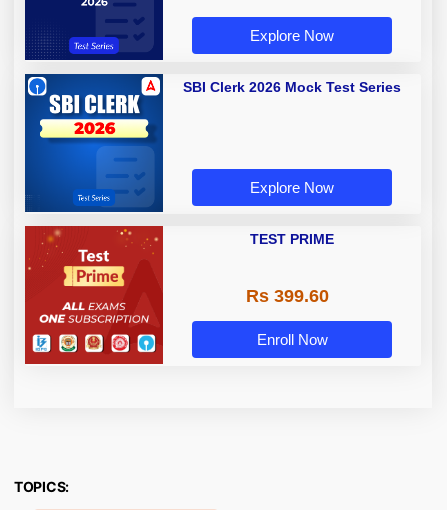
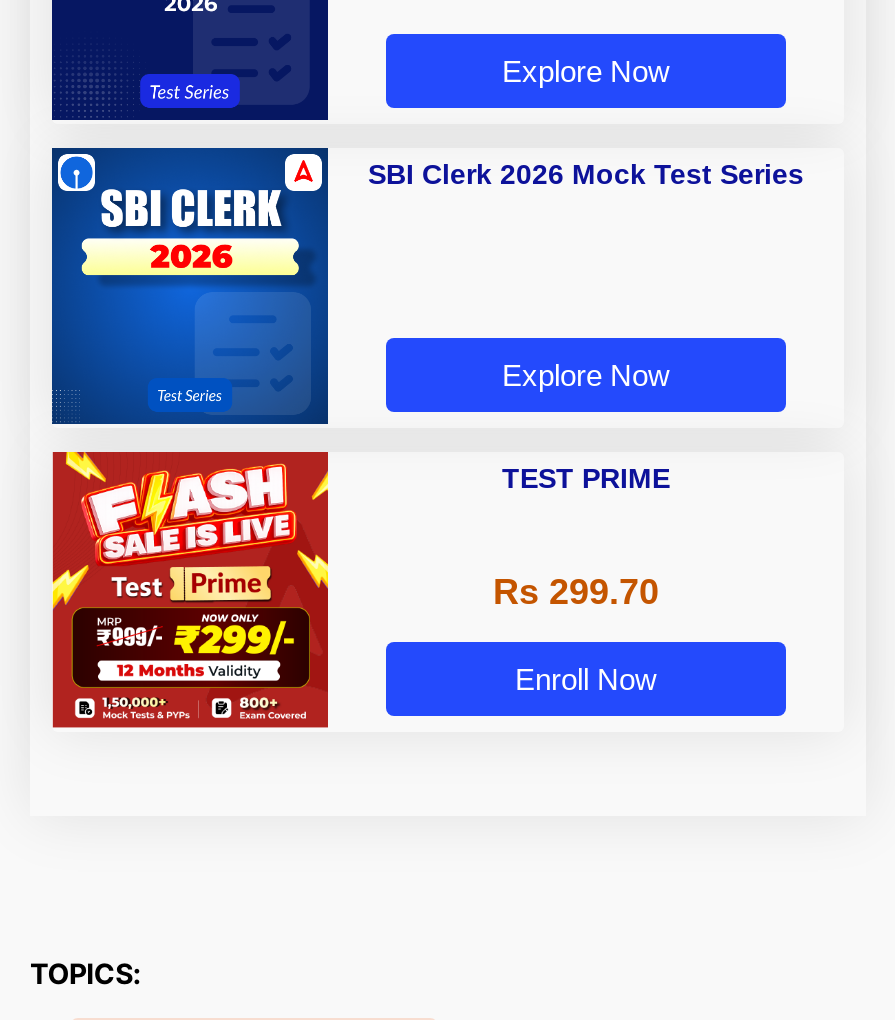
- [image]
+ [image]

- Rs 399.60
+ Rs 299.70
